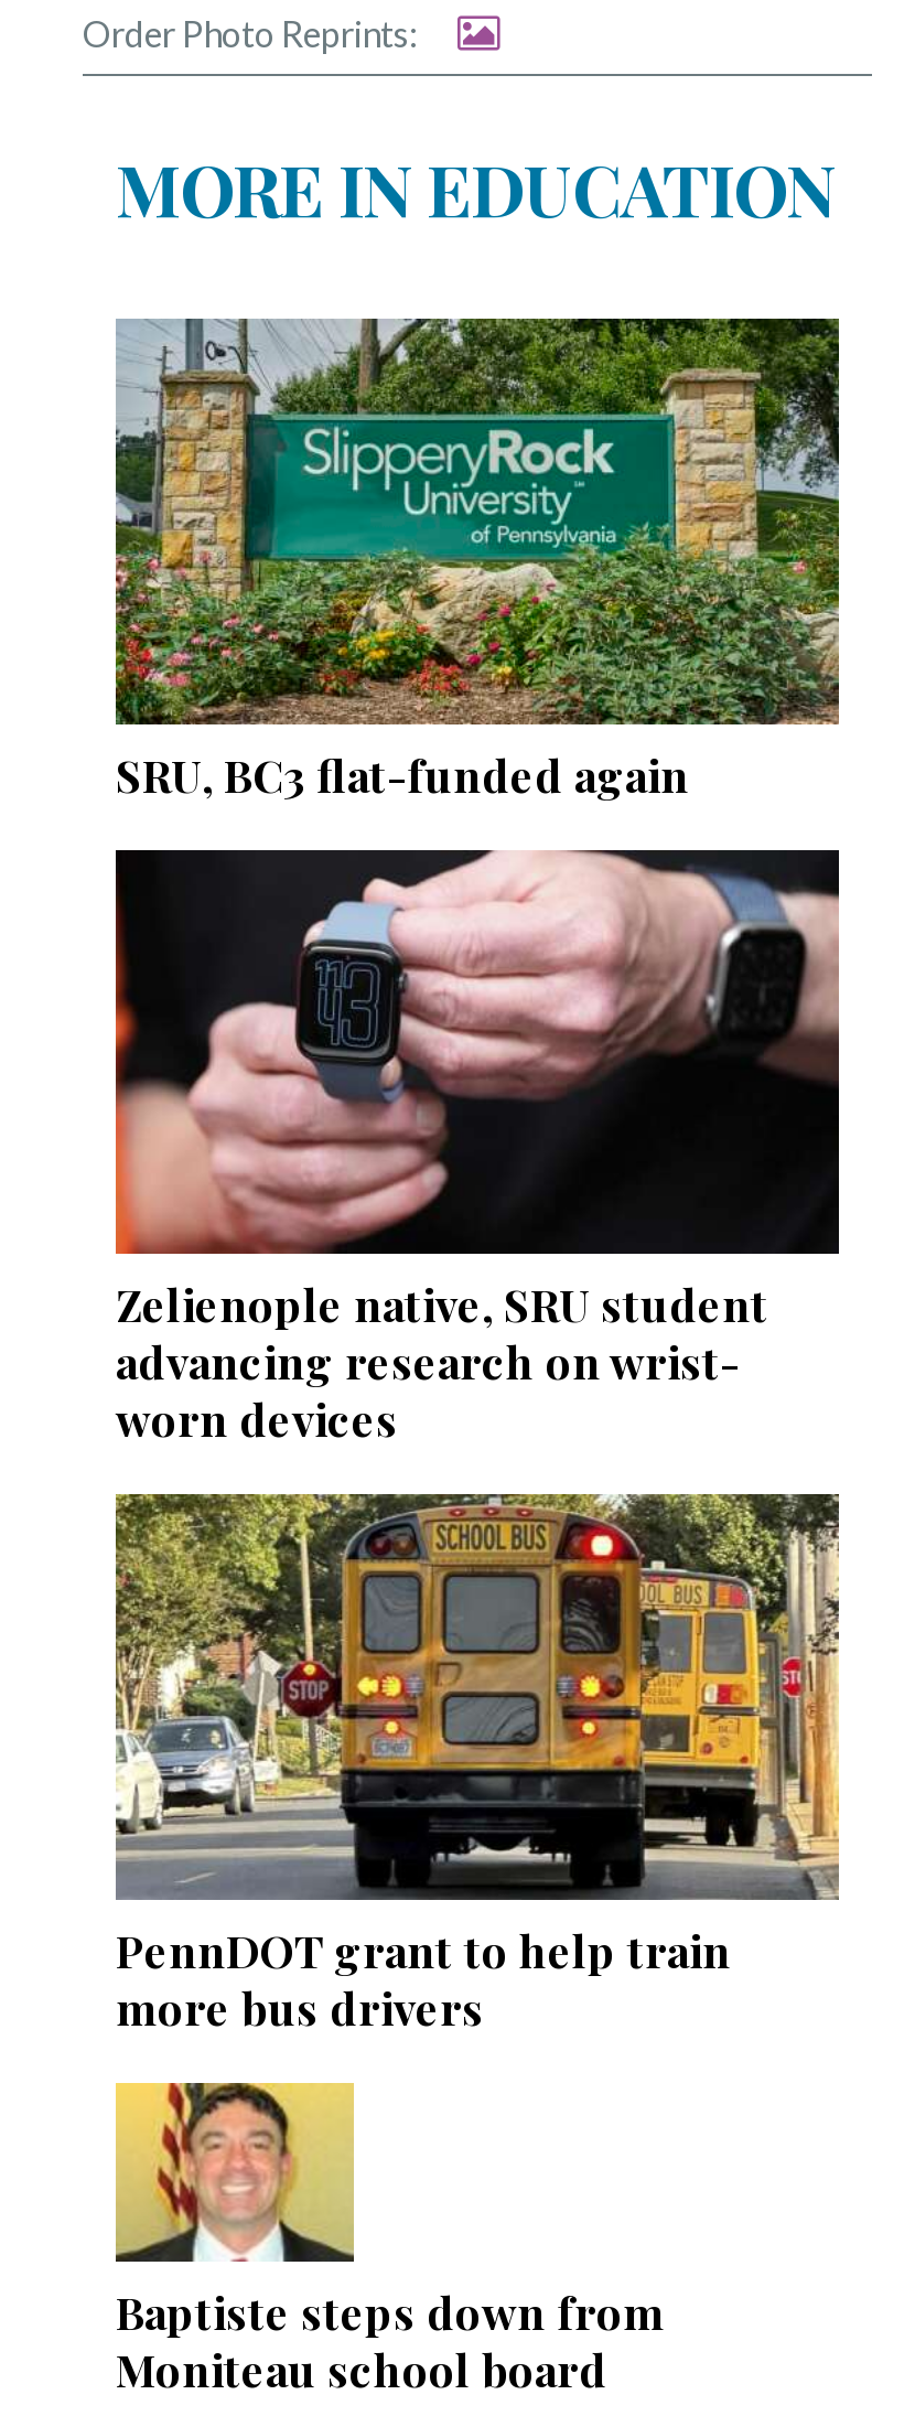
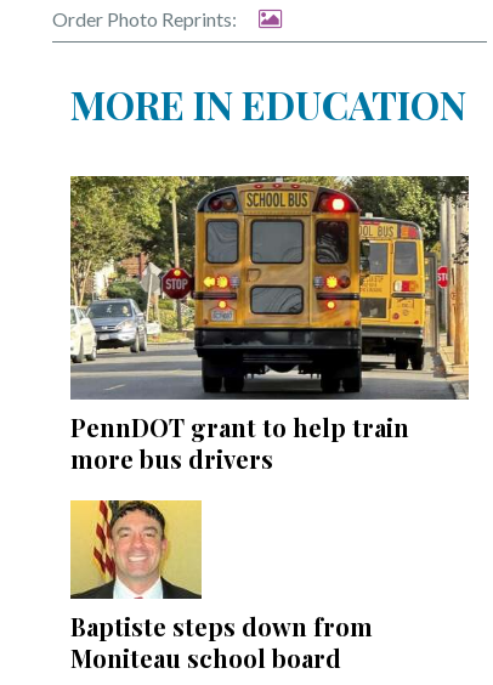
- [image]
- SRU, BC3 flat-funded again

- [image]
- Zelienople native, SRU student
- advancing research on wrist-
- worn devices
